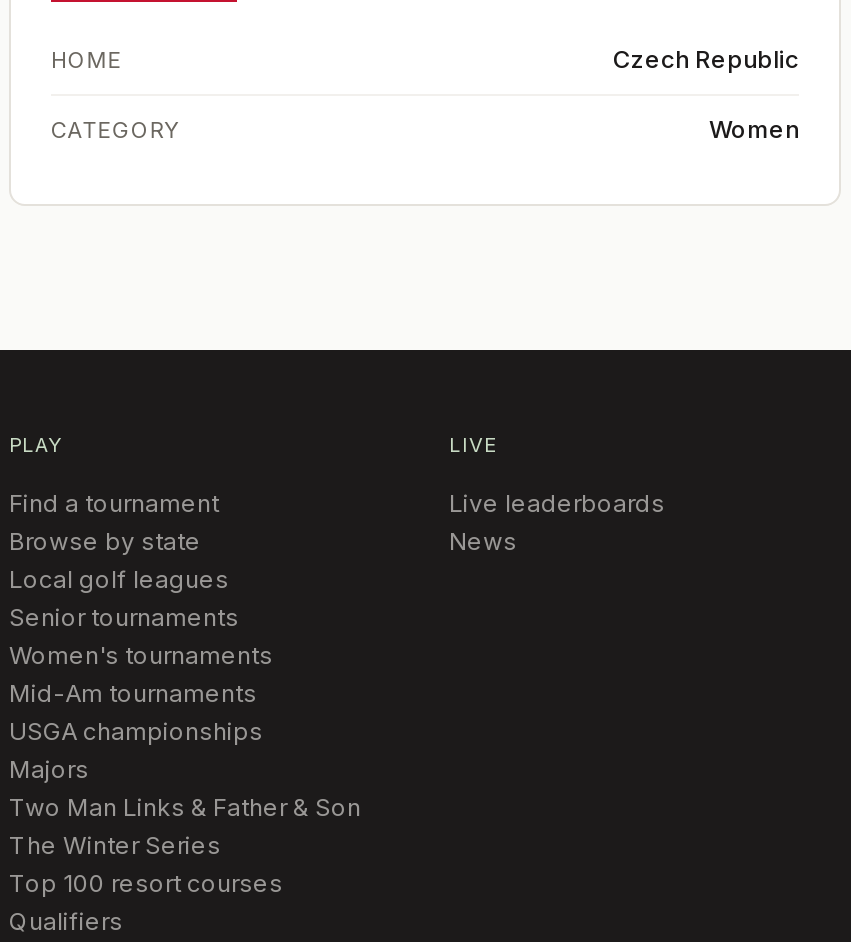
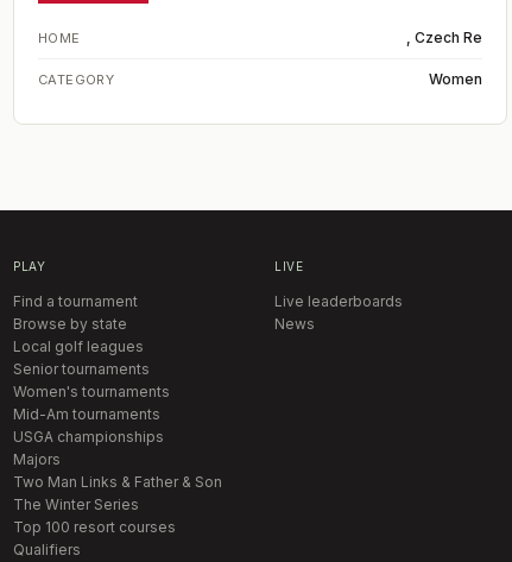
- Czech Republic
+ , Czech Re
